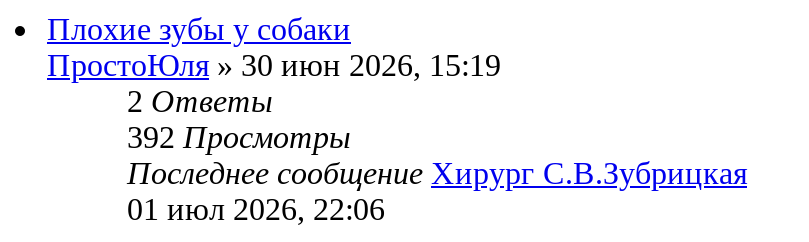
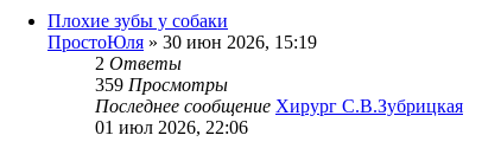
- 392 Просмотры
+ 359 Просмотры
